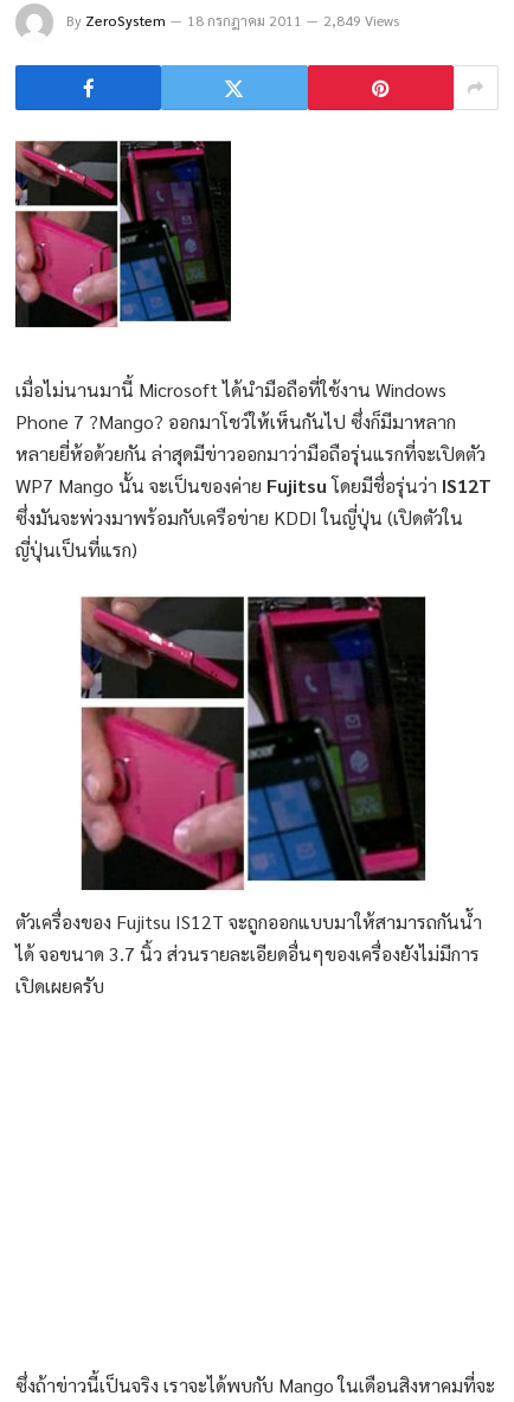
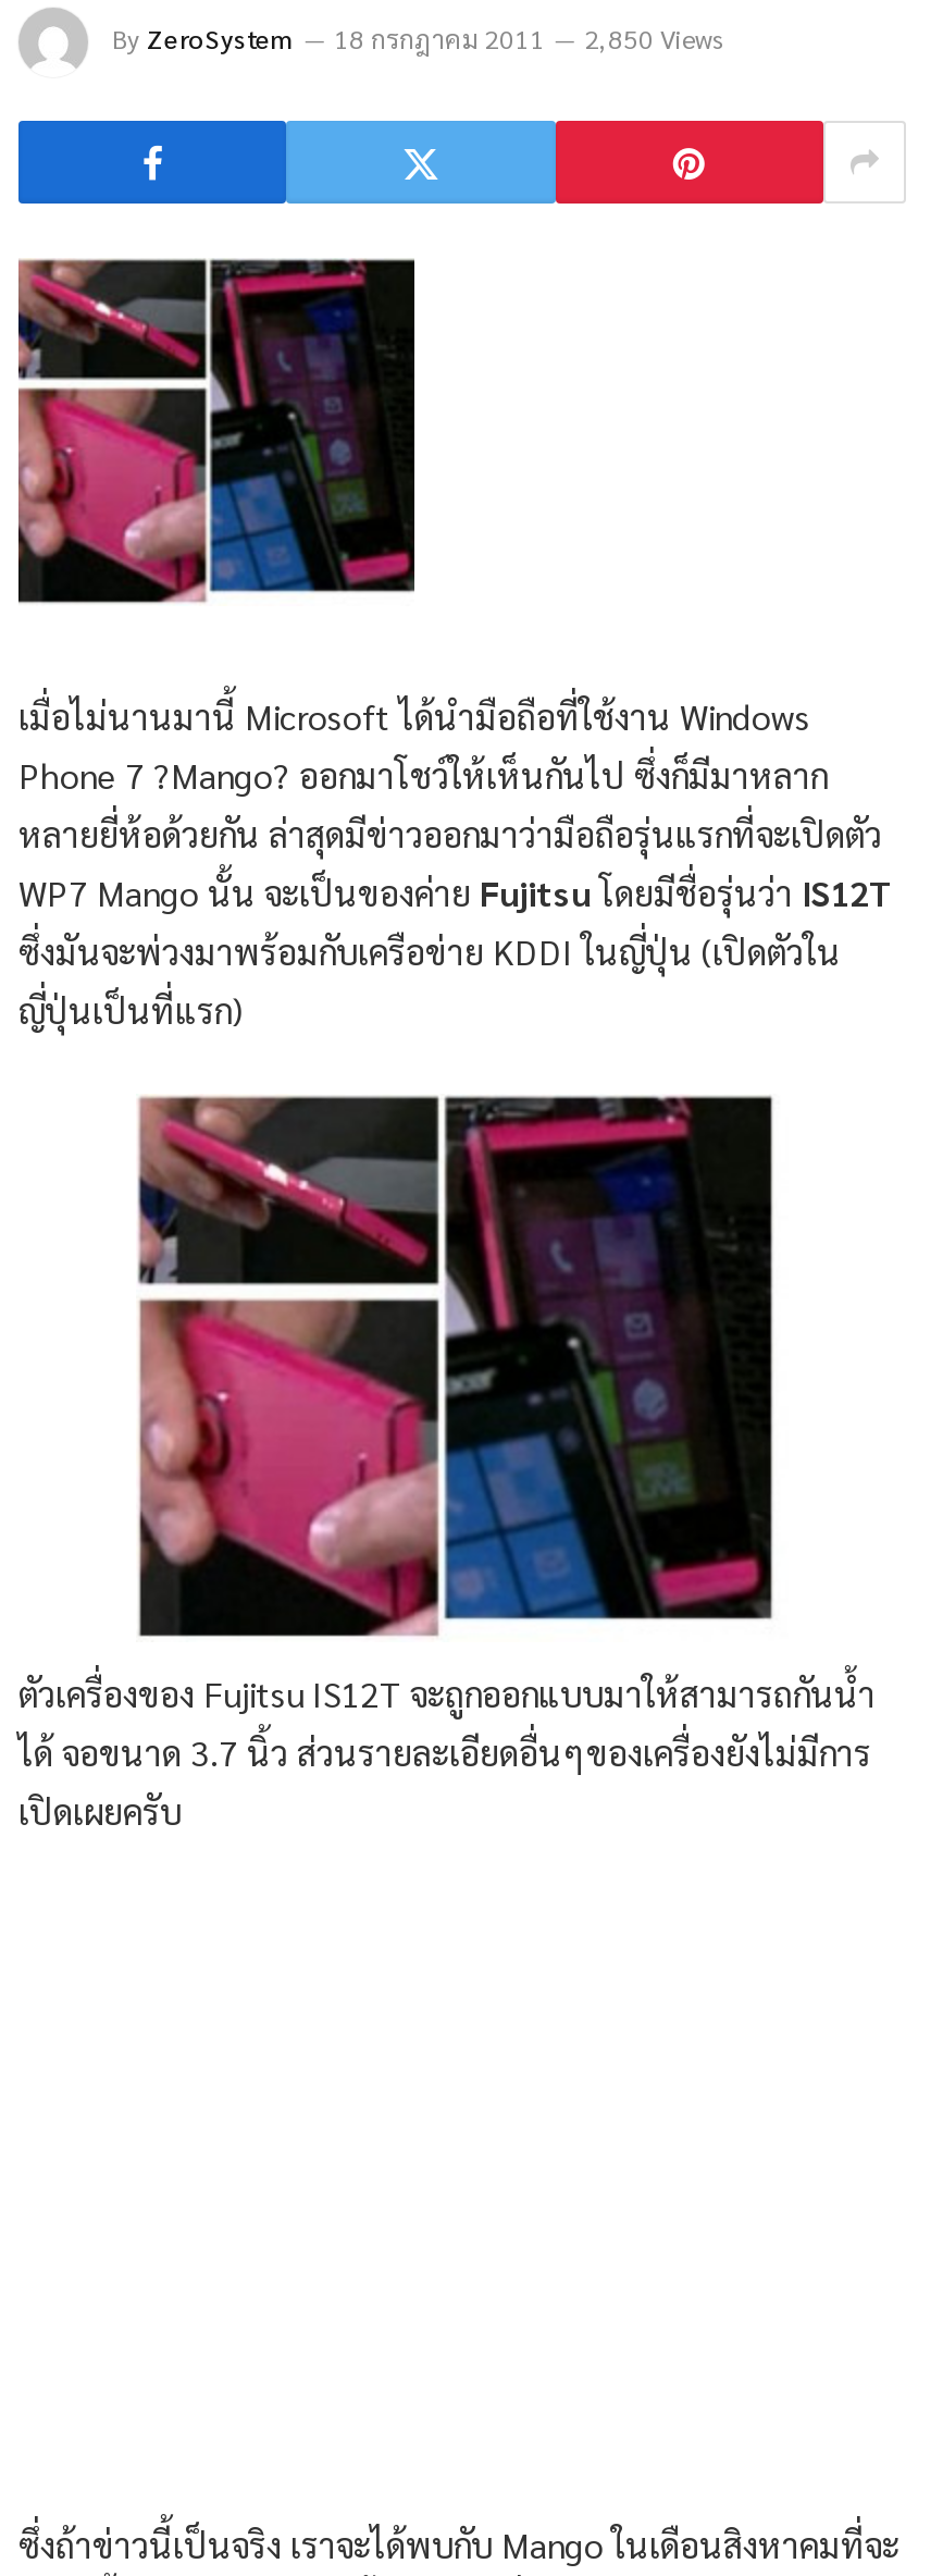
- By ZeroSystem 18 กรกฎาคม 2011 2,849 Views
+ By ZeroSystem 18 กรกฎาคม 2011 2,850 Views
